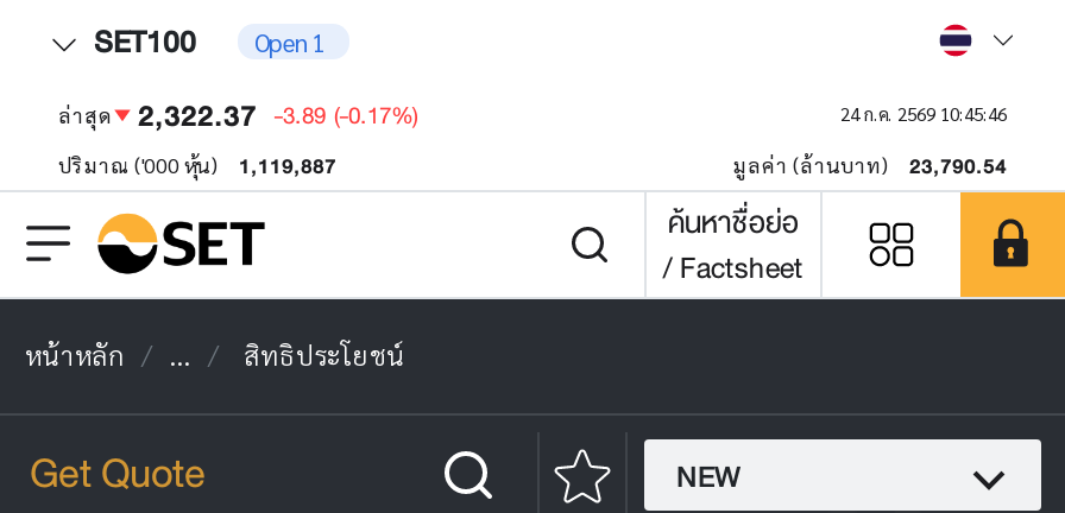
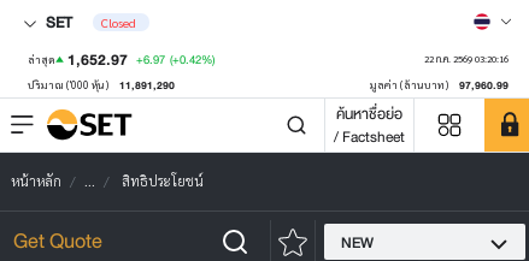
- SET100
- Open1
+ SET
+ Closed

- ล่าสุด 2,322.37 -3.89 (-0.17%)
+ ล่าสุด 1,652.97 +6.97 (+0.42%)

- 24 ก.ค. 2569 10:45:46
+ 22 ก.ค. 2569 03:20:16

- ปริมาณ ('000 หุ้น) 1,119,887
+ ปริมาณ ('000 หุ้น) 11,891,290

- มูลค่า (ล้านบาท) 23,790.54
+ มูลค่า (ล้านบาท) 97,960.99
